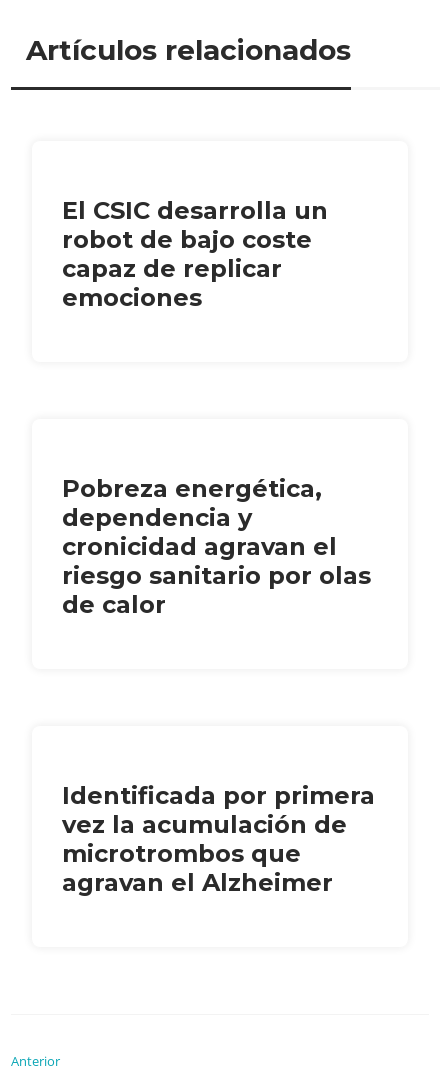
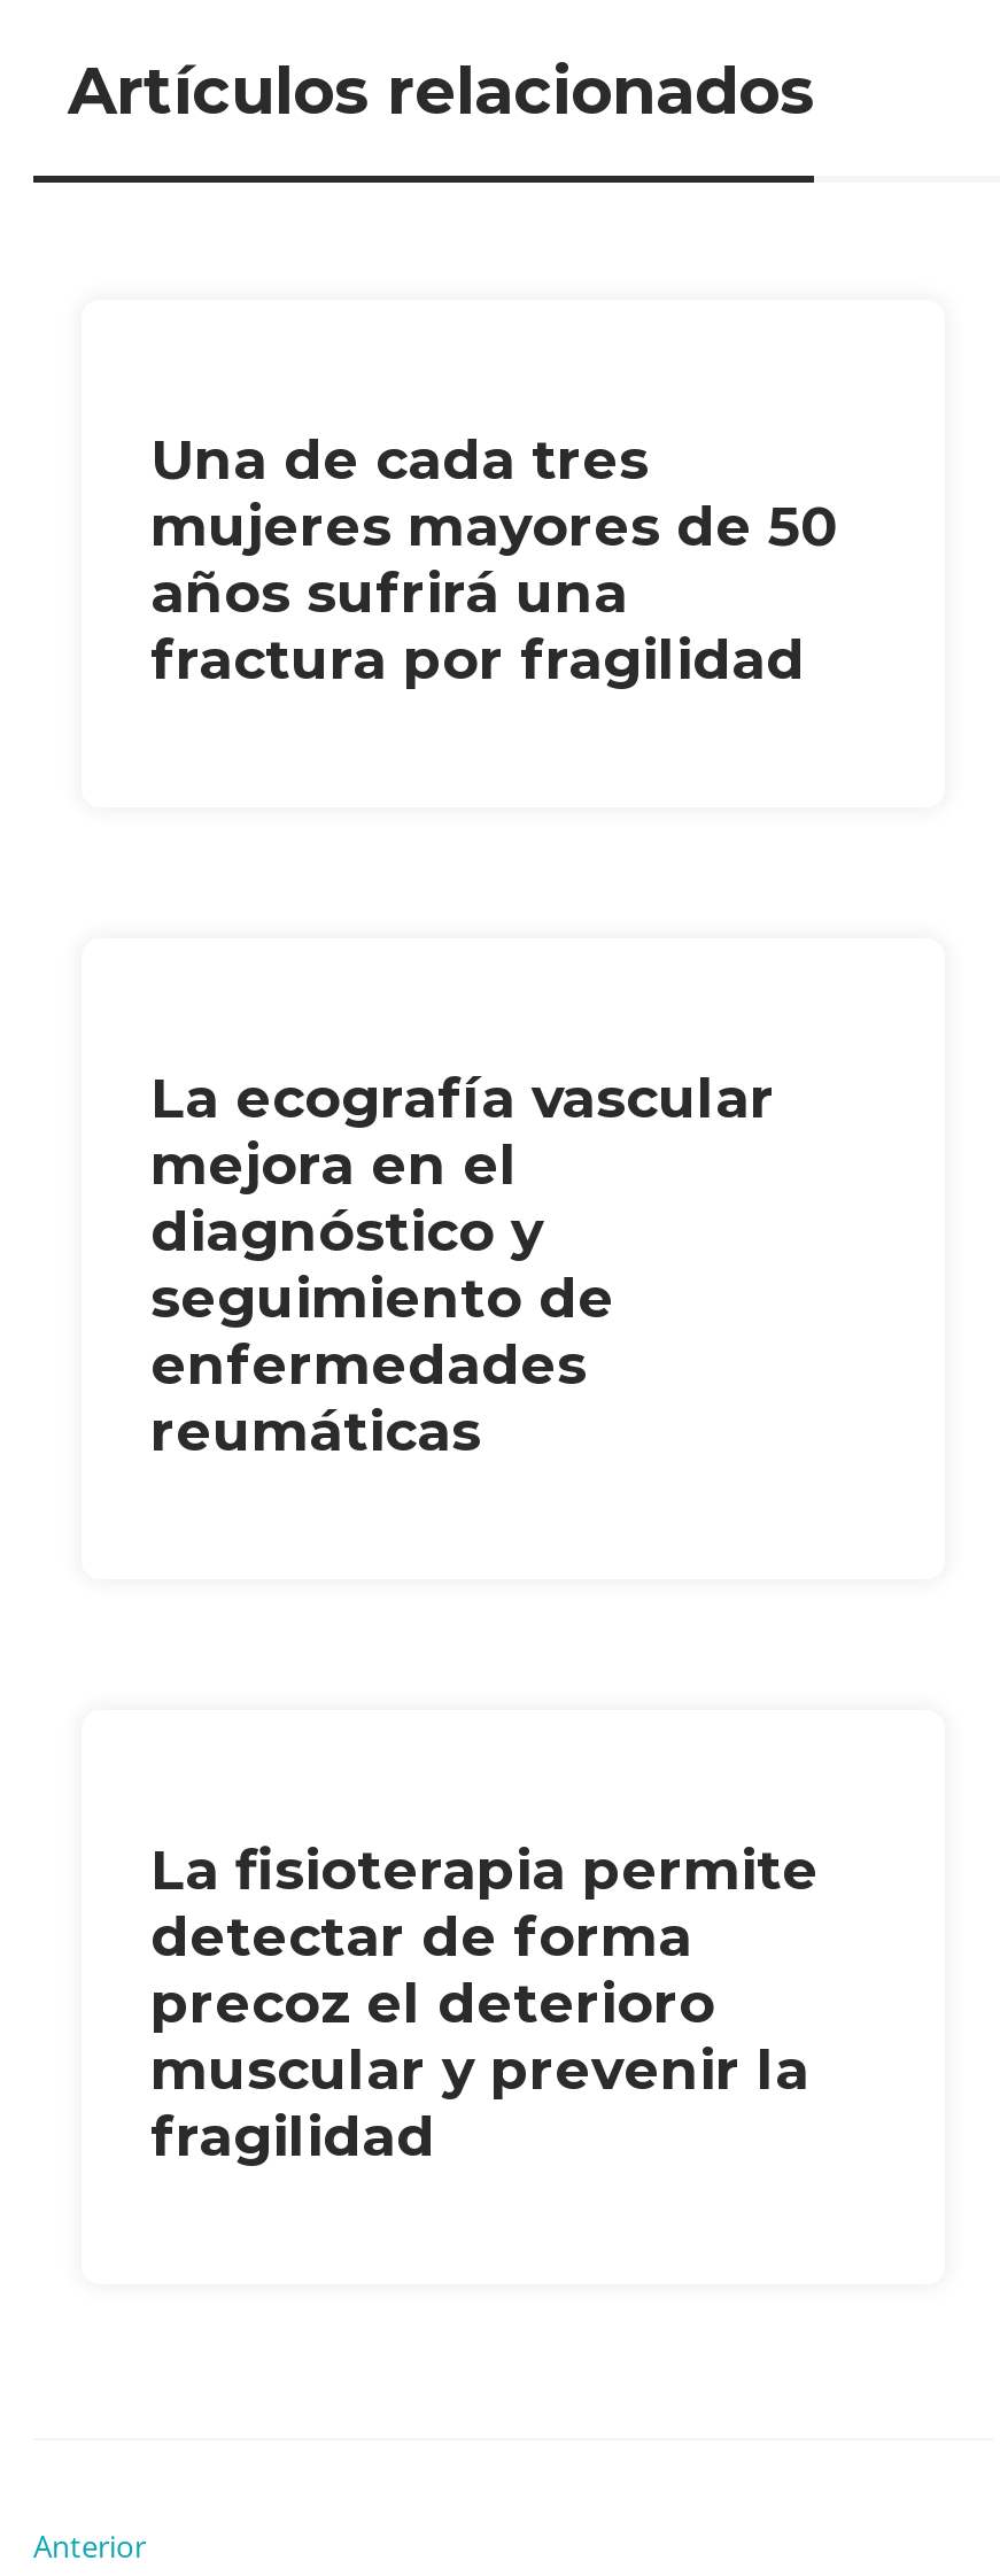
- El CSIC desarrolla un
- robot de bajo coste
- capaz de replicar
- emociones
+ Una de cada tres
+ mujeres mayores de 50
+ años sufrirá una
+ fractura por fragilidad

- Pobreza energética,
- dependencia y
- cronicidad agravan el
- riesgo sanitario por olas
- de calor
+ La ecografía vascular
+ mejora en el
+ diagnóstico y
+ seguimiento de
+ enfermedades
+ reumáticas

- Identificada por primera
- vez la acumulación de
- microtrombos que
- agravan el Alzheimer
+ La fisioterapia permite
+ detectar de forma
+ precoz el deterioro
+ muscular y prevenir la
+ fragilidad
